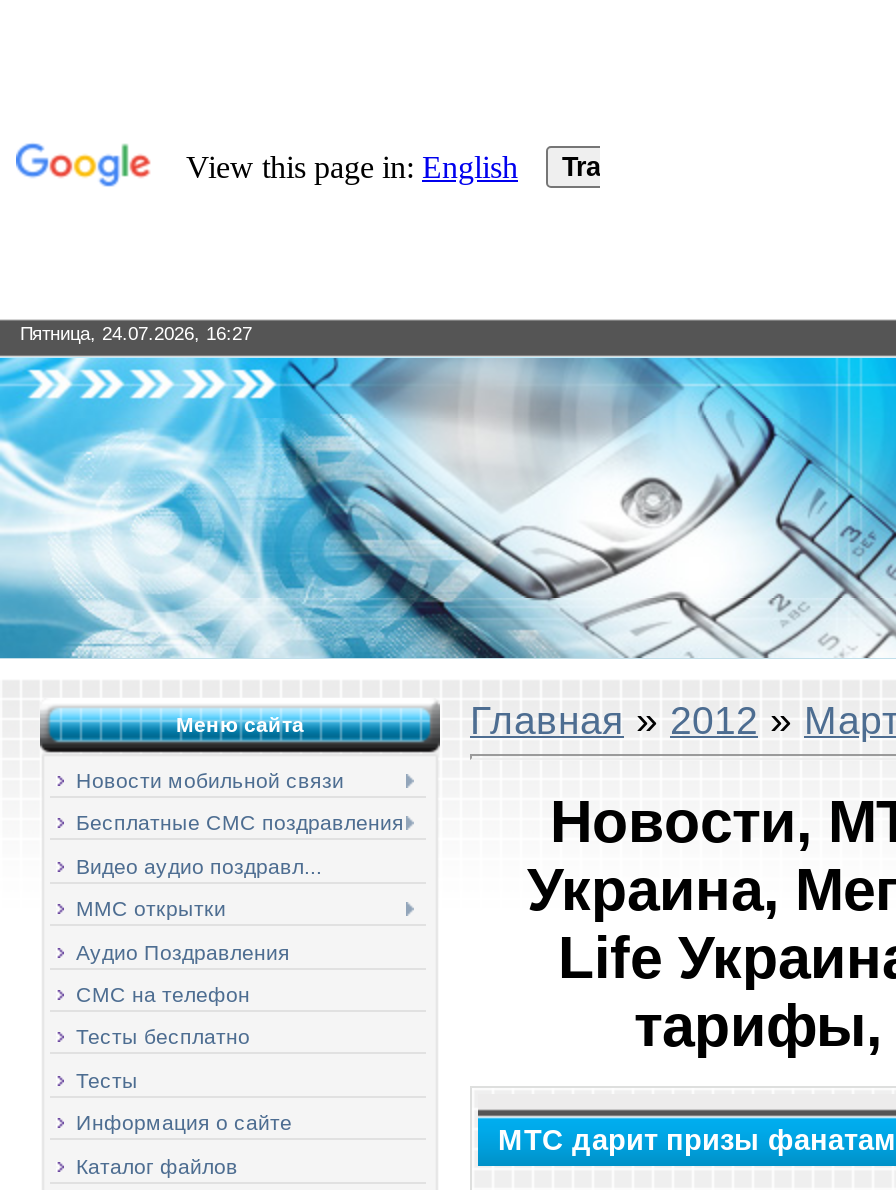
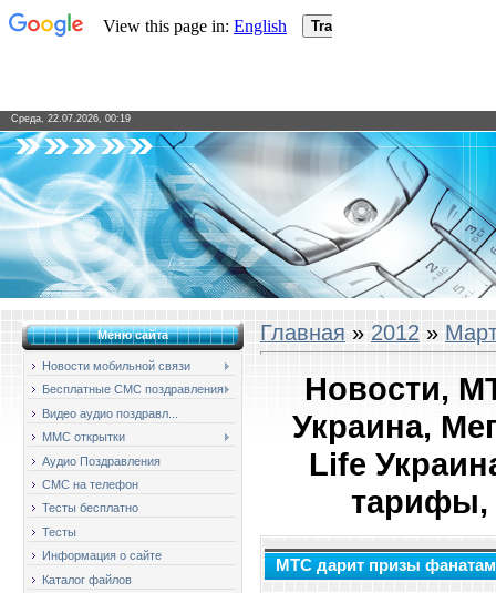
- Пятница, 24.07.2026, 16:27
+ Среда, 22.07.2026, 00:19
